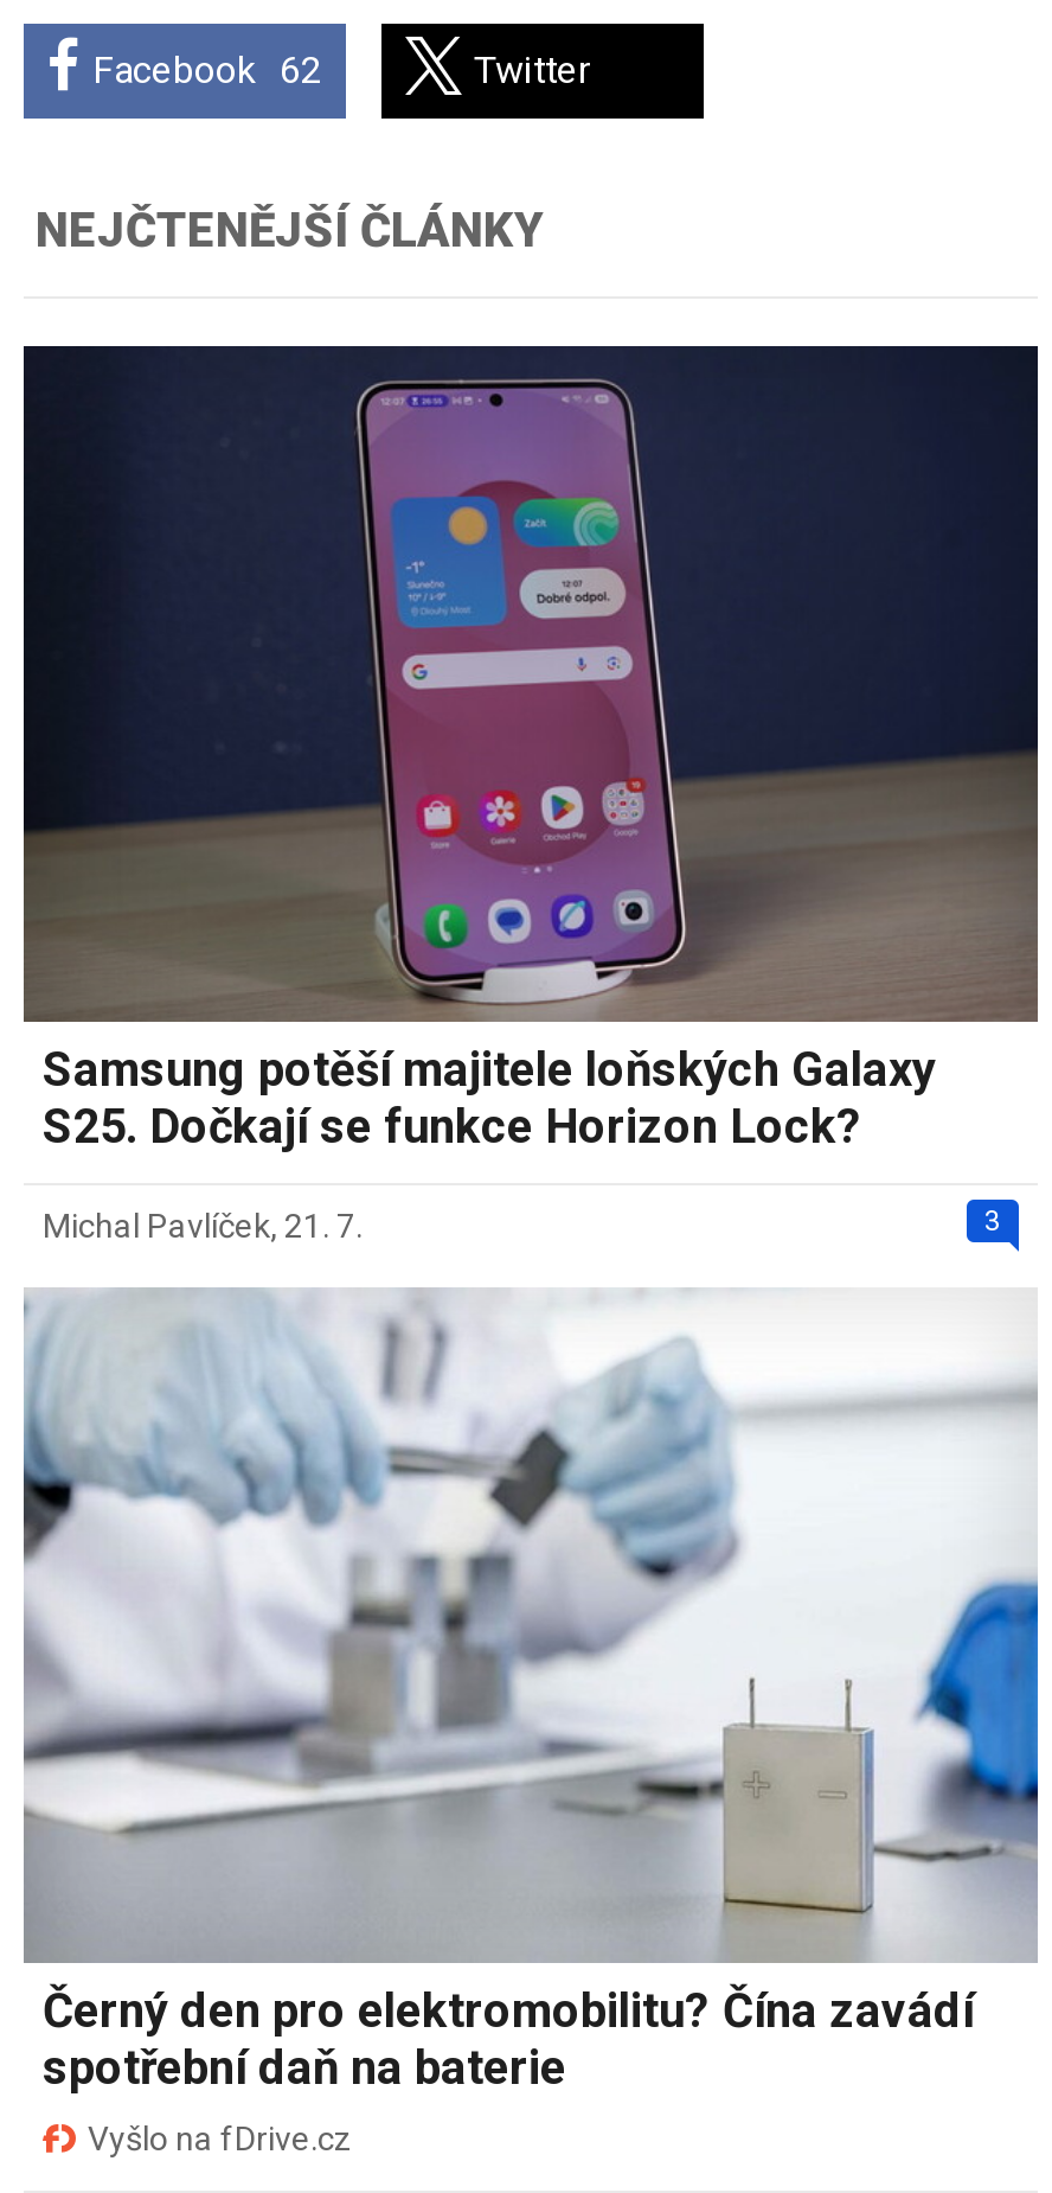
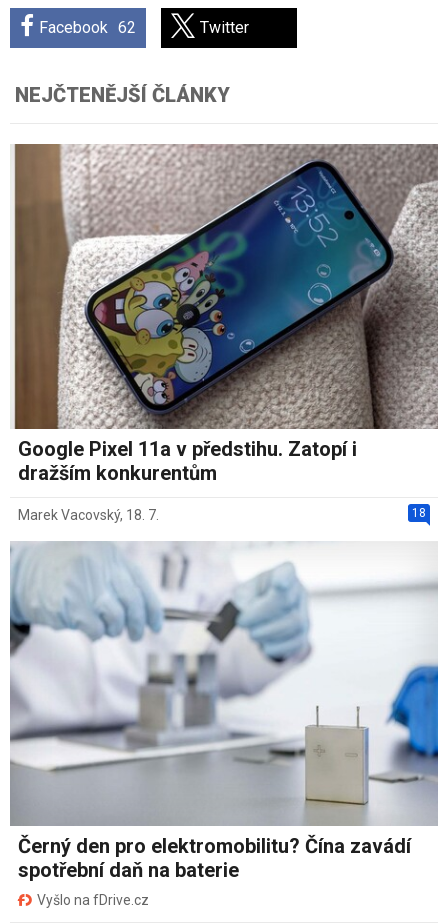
- [image]
- Samsung potěší majitele loňských Galaxy
- S25. Dočkají se funkce Horizon Lock?
+ [image]
+ Google Pixel 11a v předstihu. Zatopí i
+ dražším konkurentům

- 3
- Michal Pavlíček, 21. 7.
+ 18
+ Marek Vacovský, 18. 7.
